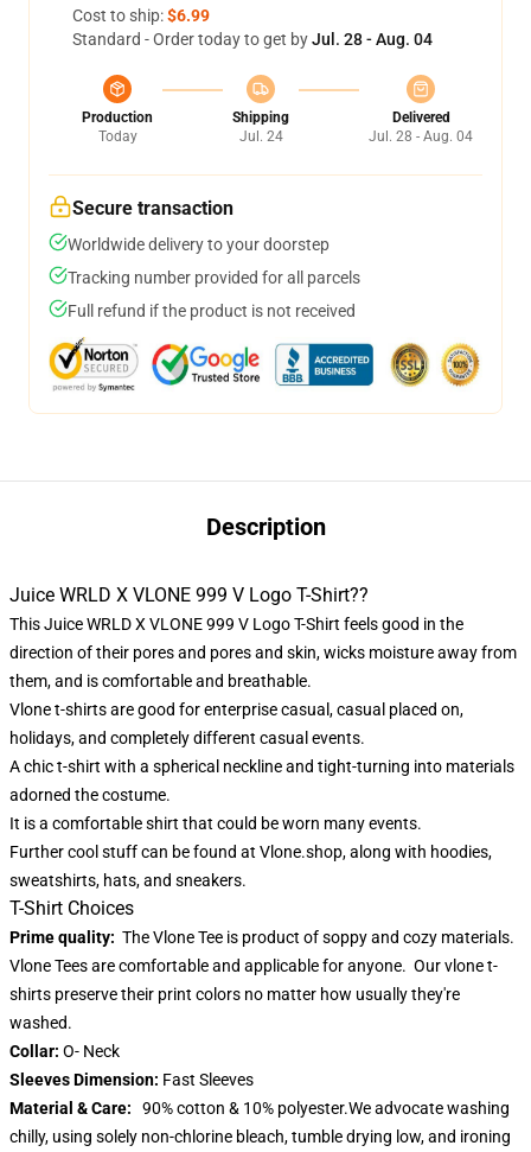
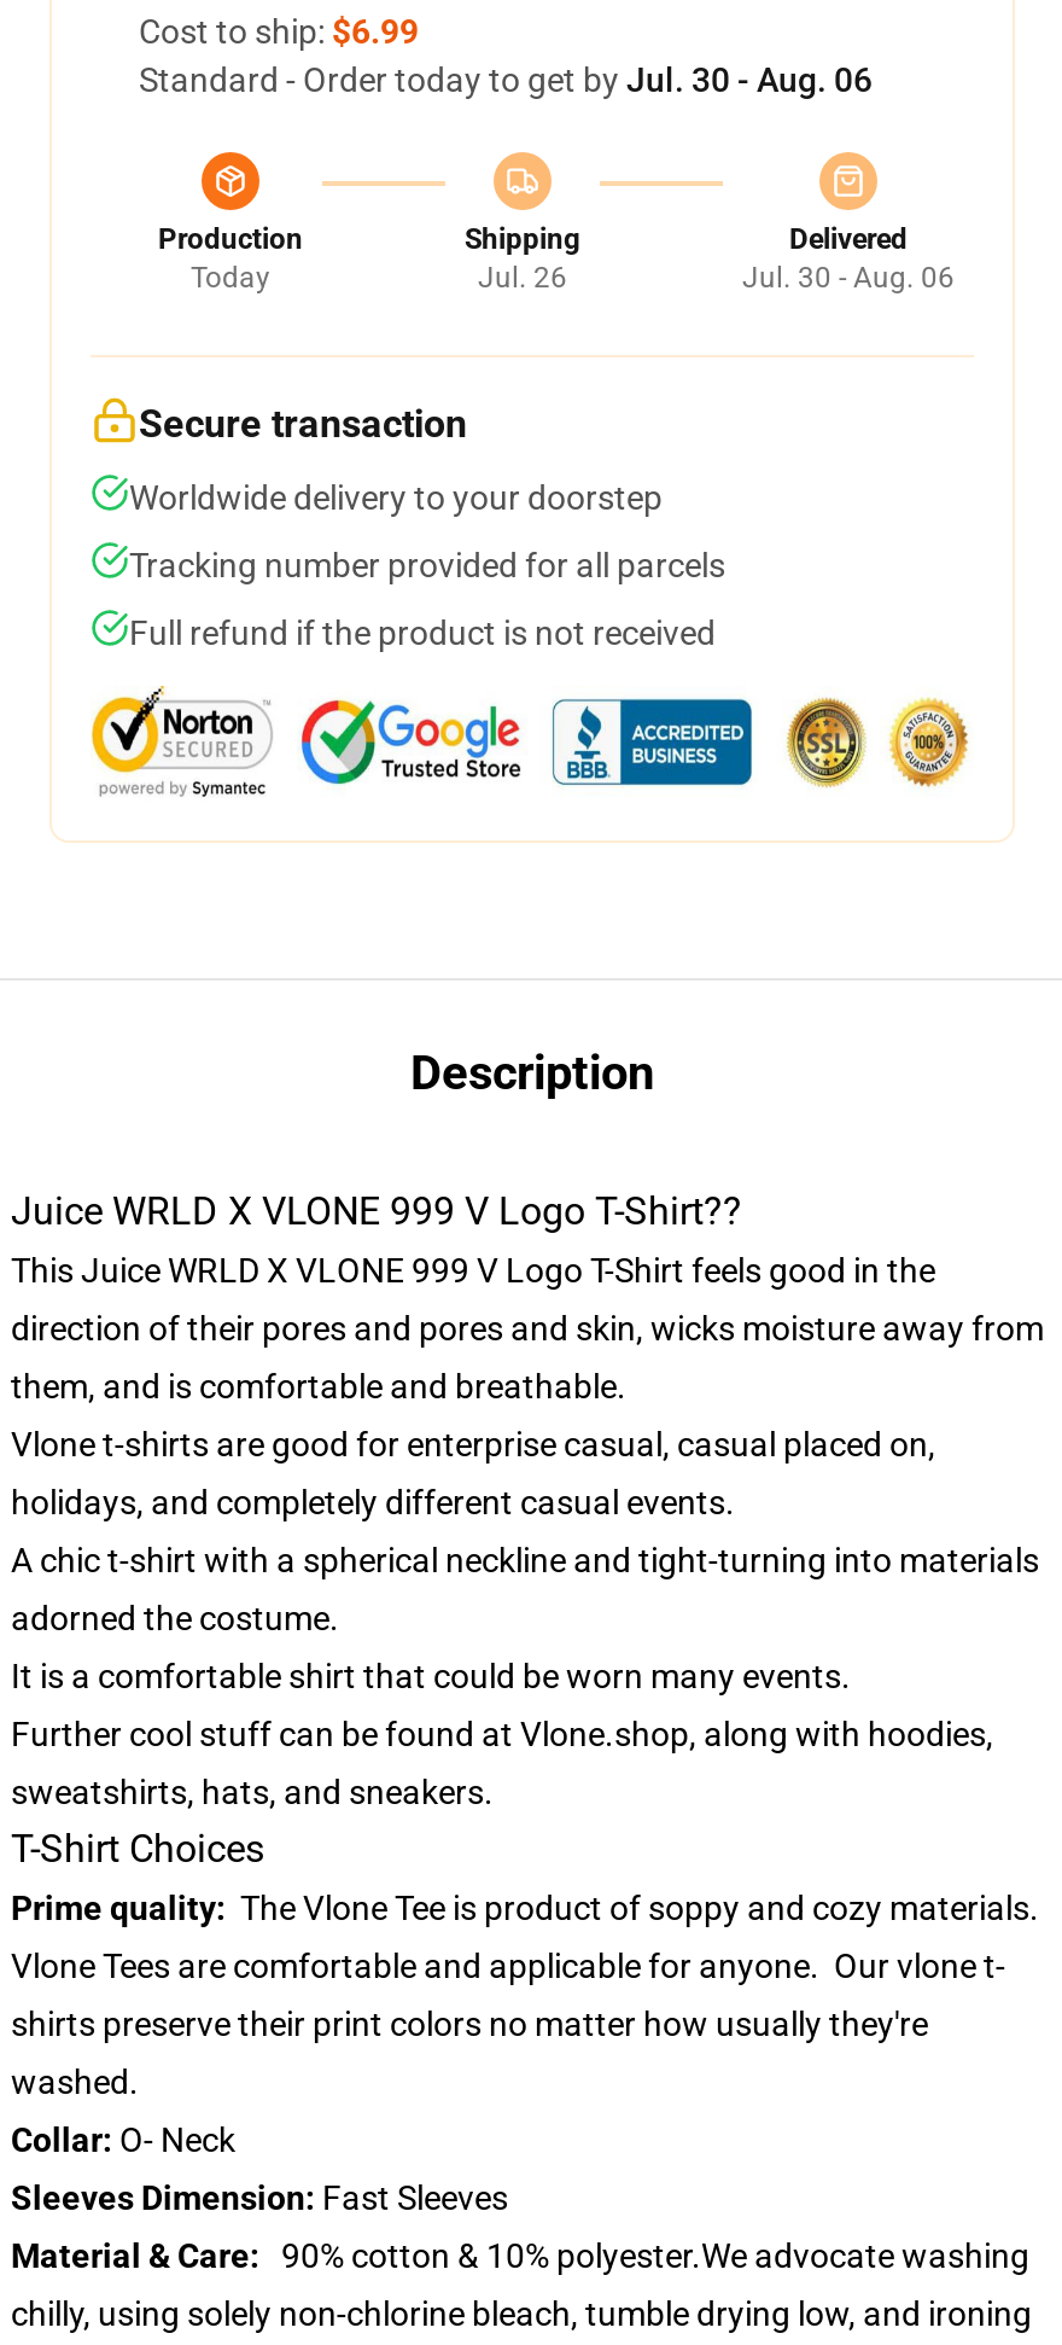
- Standard - Order today to get by Jul. 28 - Aug. 04
+ Standard - Order today to get by Jul. 30 - Aug. 06

- Jul. 24
+ Jul. 26

- Jul. 28 - Aug. 04
+ Jul. 30 - Aug. 06
